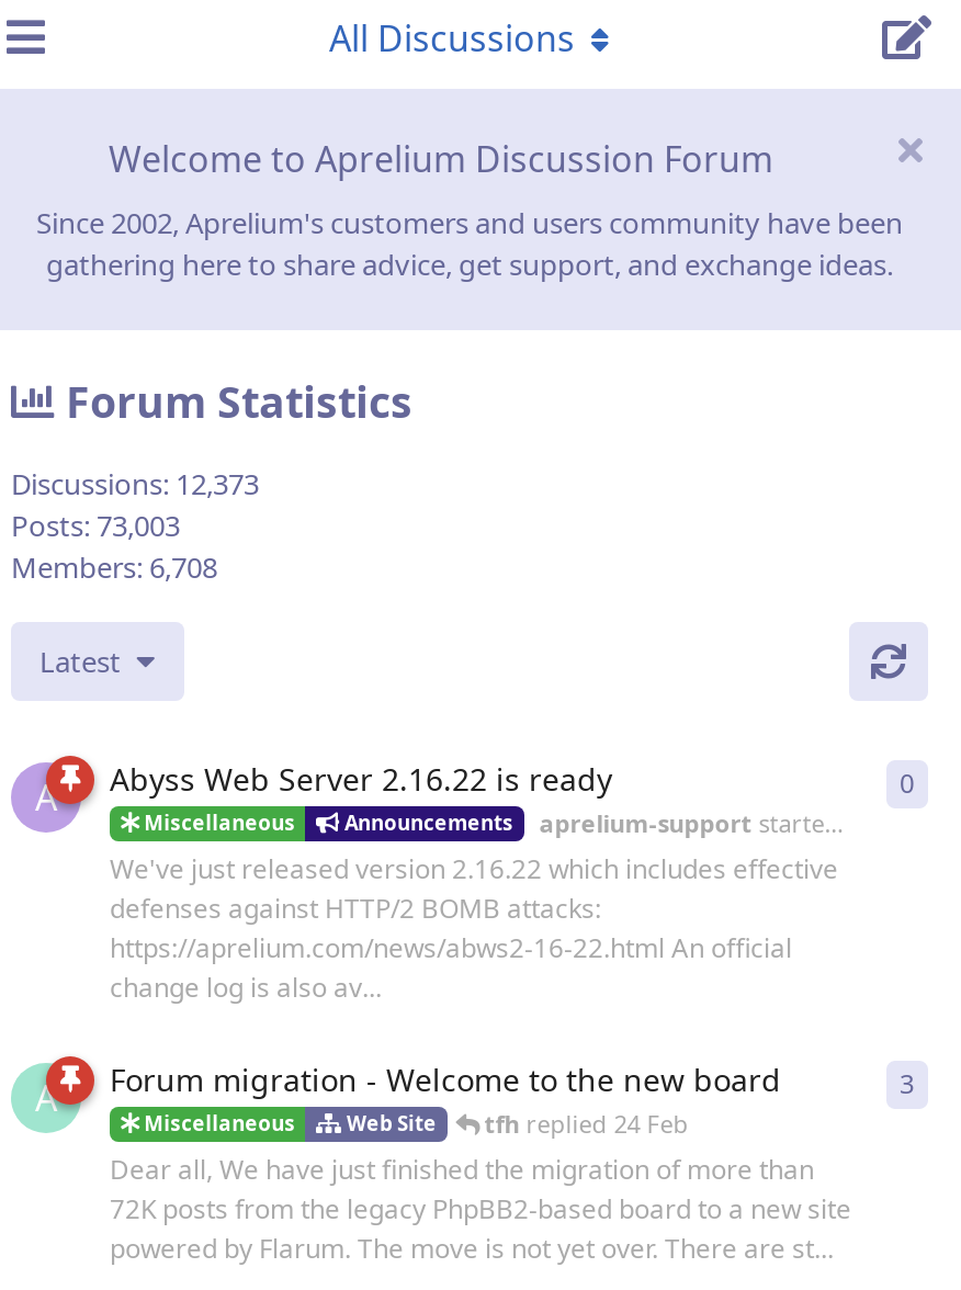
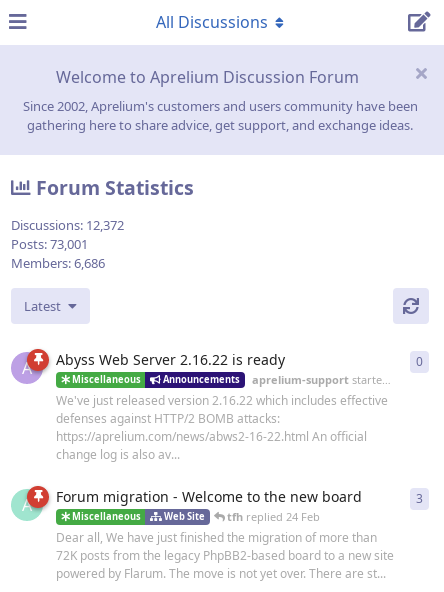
- Discussions: 12,373
+ Discussions: 12,372

- Posts: 73,003
+ Posts: 73,001

- Members: 6,708
+ Members: 6,686
